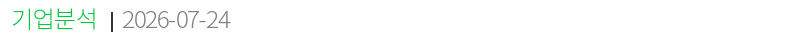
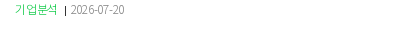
- 기업분석 2026-07-24
+ 기업분석 2026-07-20
